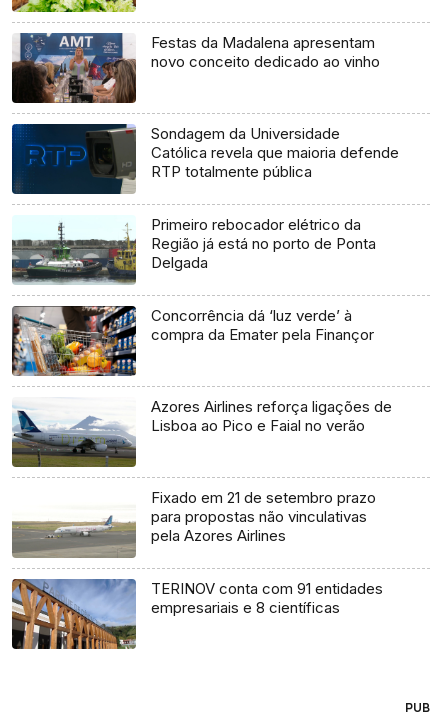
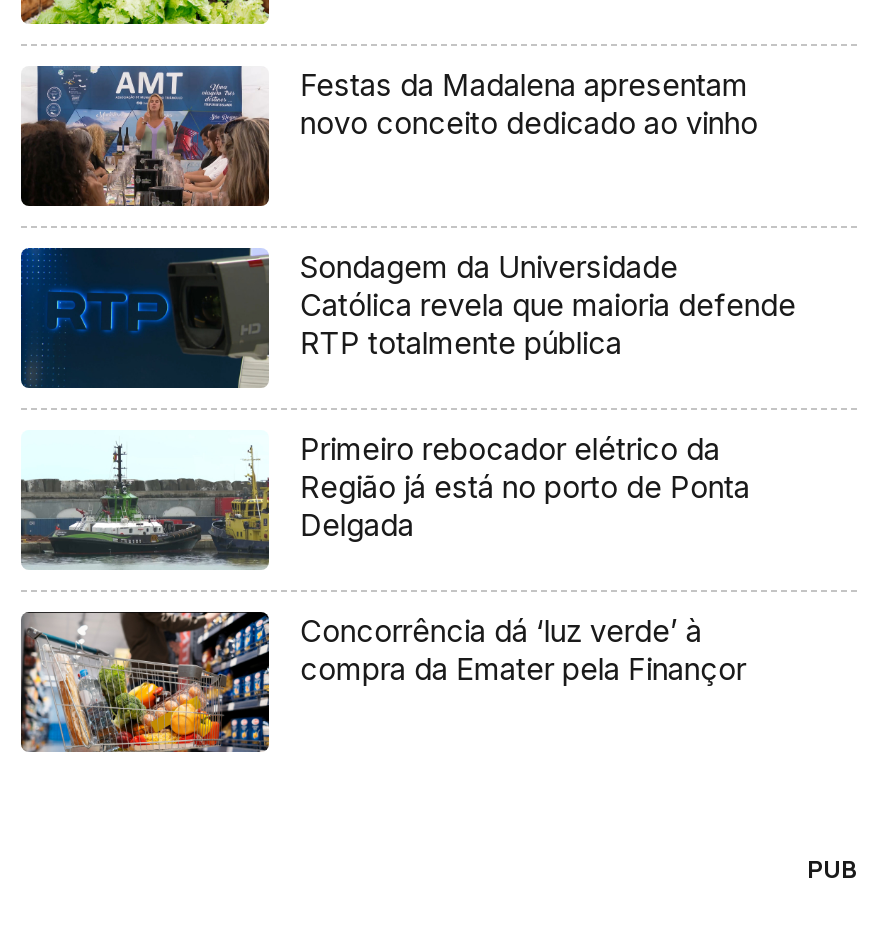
- [image]
- Azores Airlines reforça ligações de
- Lisboa ao Pico e Faial no verão

- [image]
- Fixado em 21 de setembro prazo
- para propostas não vinculativas
- pela Azores Airlines
- TERINOV conta com 91 entidades
- empresariais e 8 científicas

- [image]
